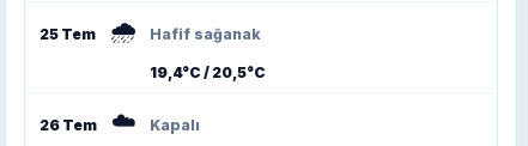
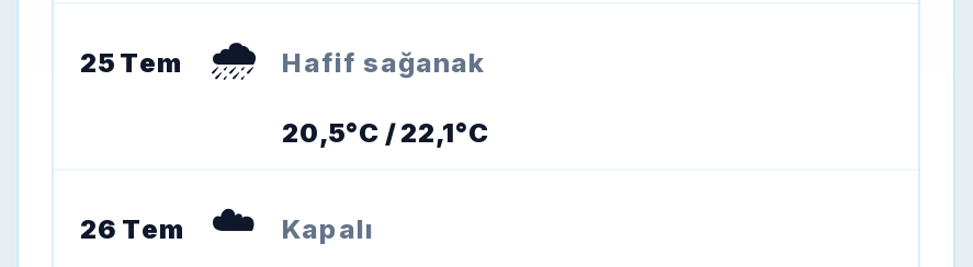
- 19,4°C / 20,5°C
+ 20,5°C / 22,1°C
